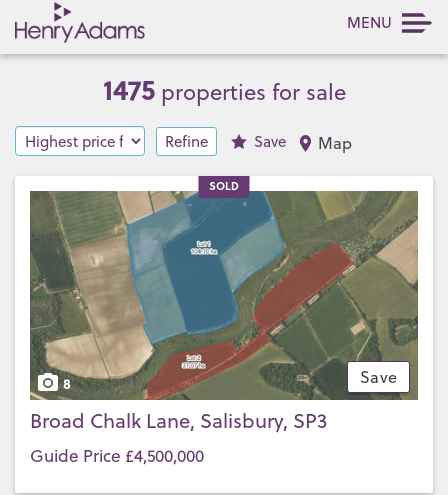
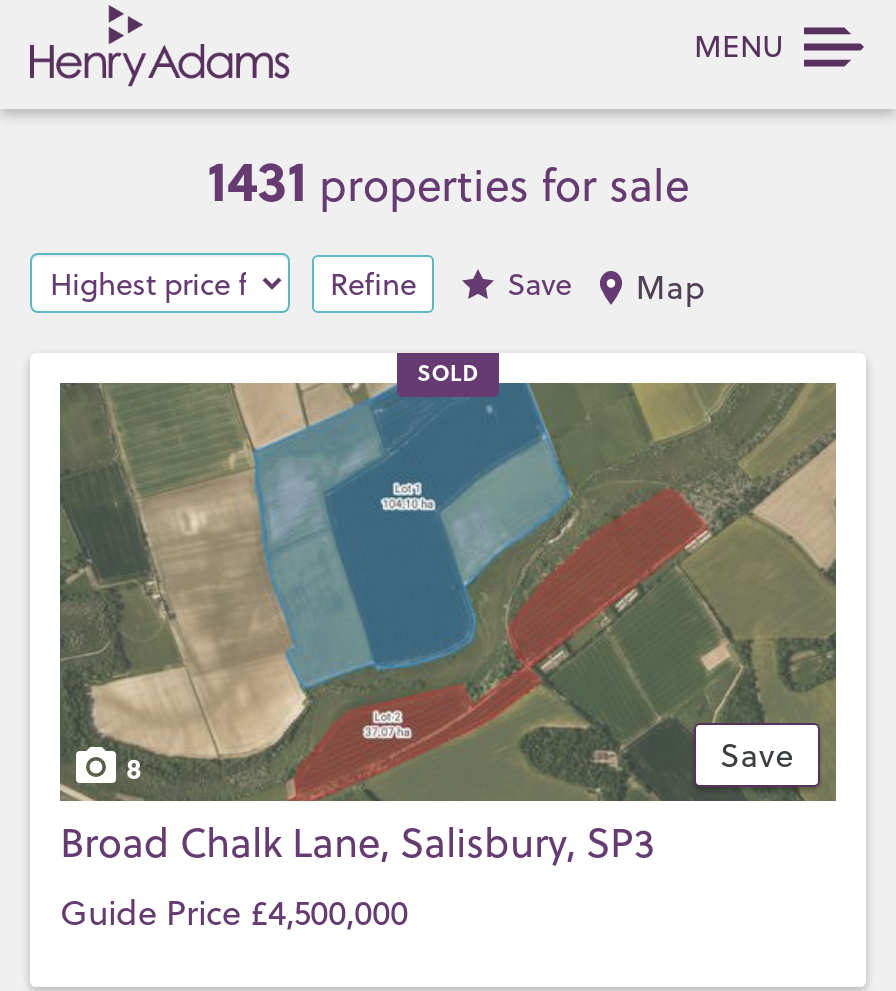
- 1475 properties for sale
+ 1431 properties for sale
